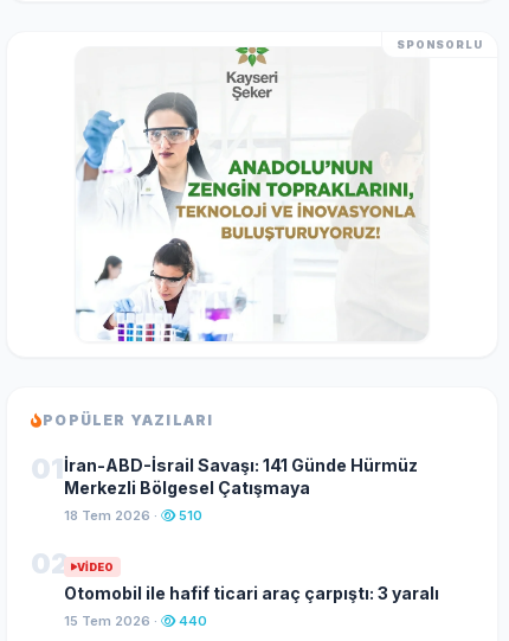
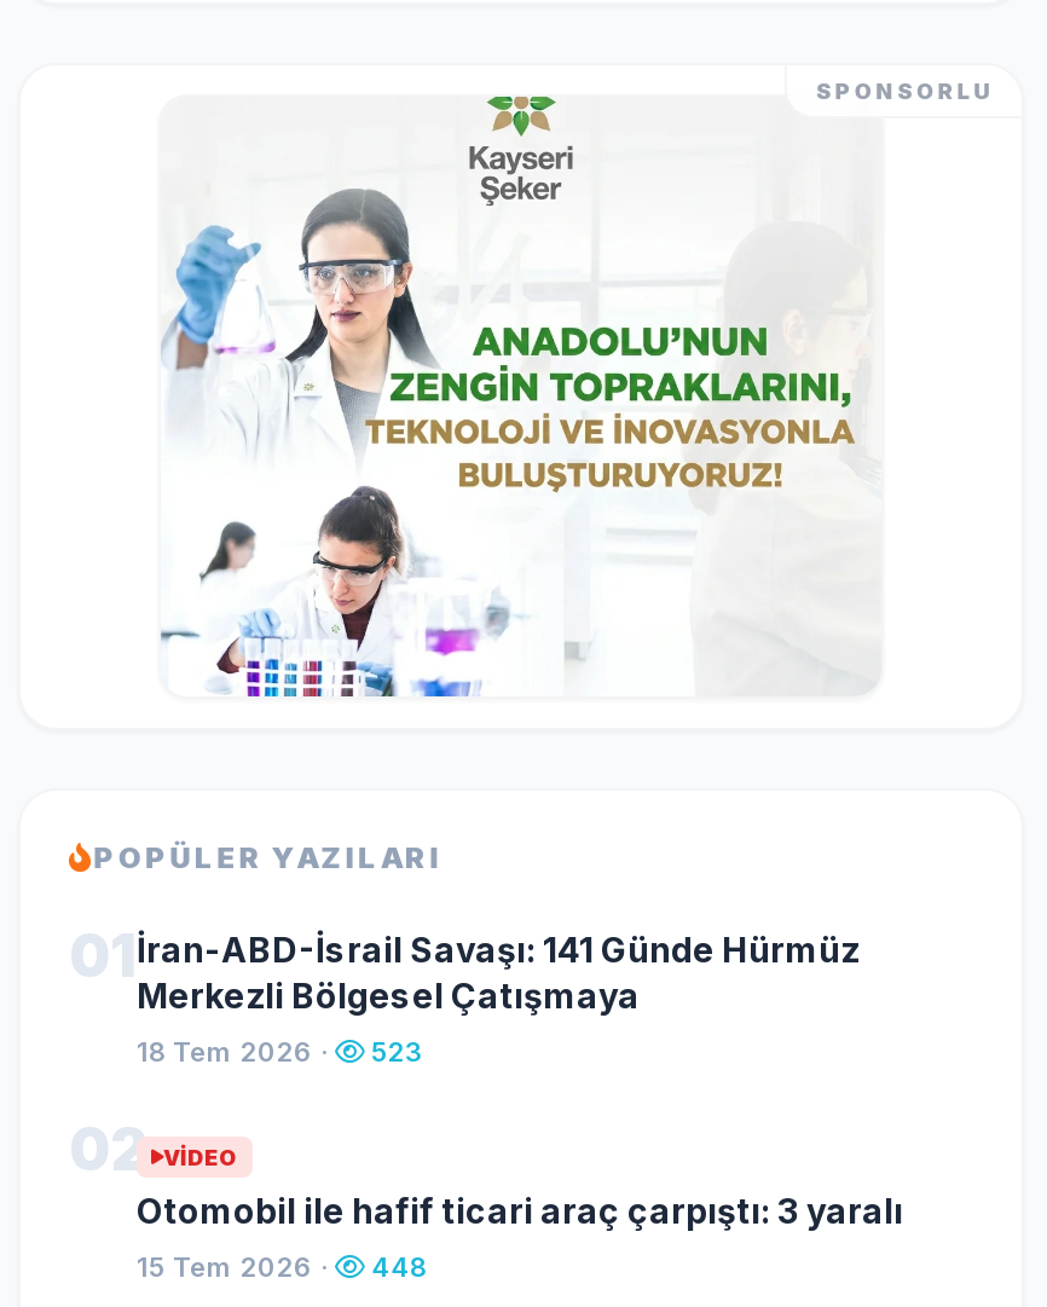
- 18 Tem 2026 · 510
+ 18 Tem 2026 · 523

- 15 Tem 2026 · 440
+ 15 Tem 2026 · 448
